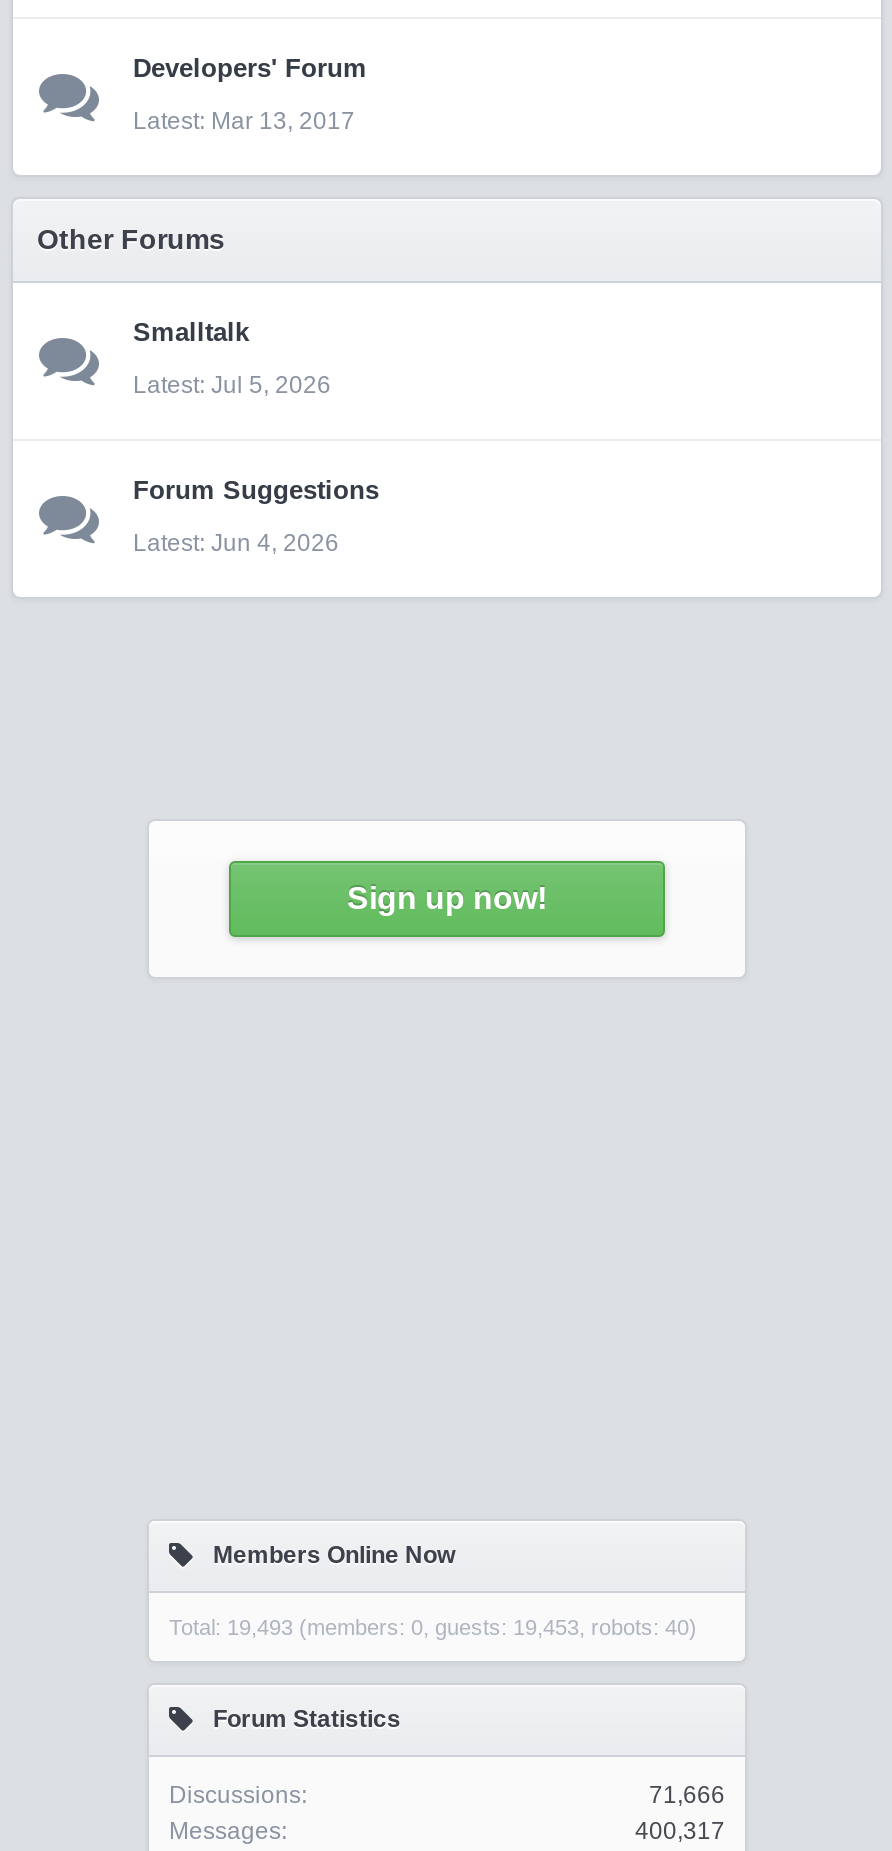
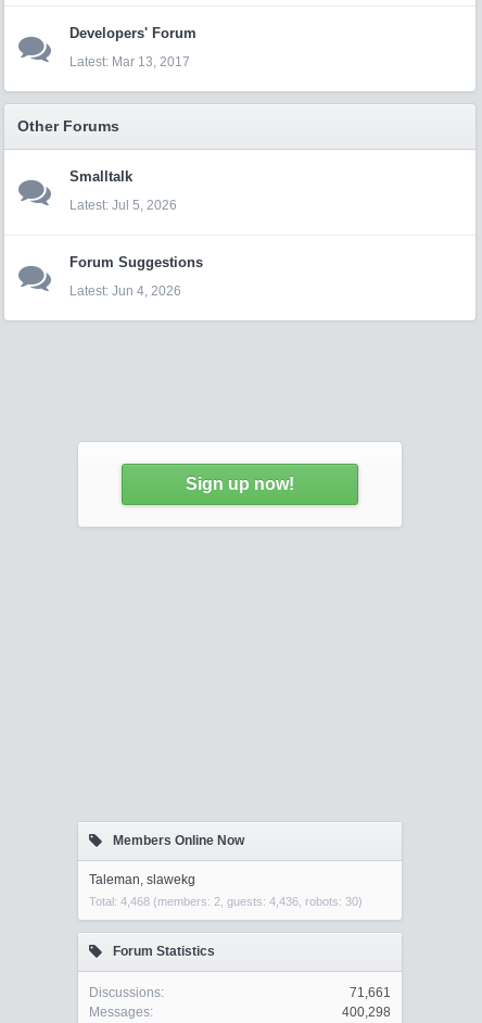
- Total: 19,493 (members: 0, guests: 19,453, robots: 40)
+ Taleman, slawekg
+ Total: 4,468 (members: 2, guests: 4,436, robots: 30)

- 71,666
+ 71,661

- 400,317
+ 400,298
